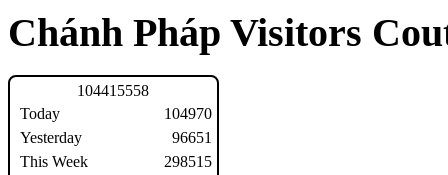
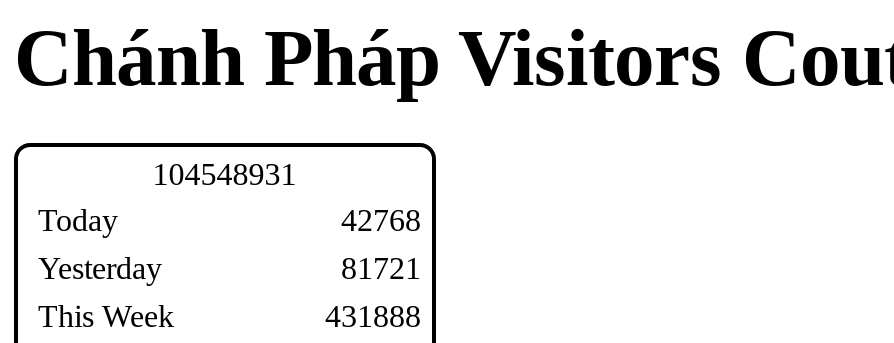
- 1 04415558
+ 1 04548931

- 104970
+ 42768

- 96651
+ 81721

- 298515
+ 431888
